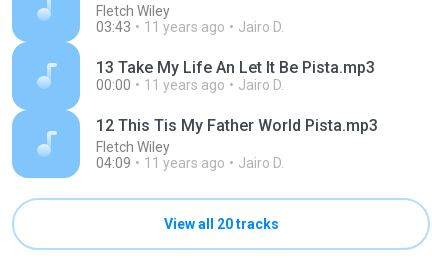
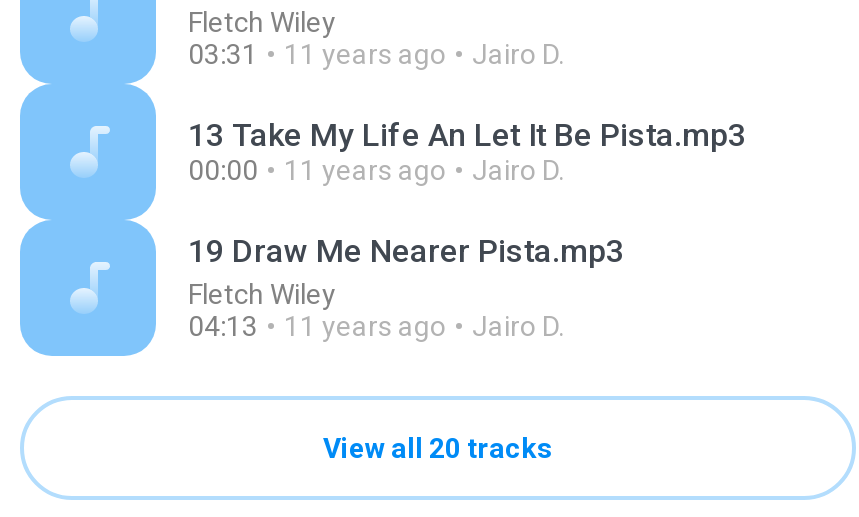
- 03:43 11 years ago Jairo D.
+ 03:31 11 years ago Jairo D.

- 12 This Tis My Father World Pista.mp3
+ 19 Draw Me Nearer Pista.mp3

- 04:09 11 years ago Jairo D.
+ 04:13 11 years ago Jairo D.
